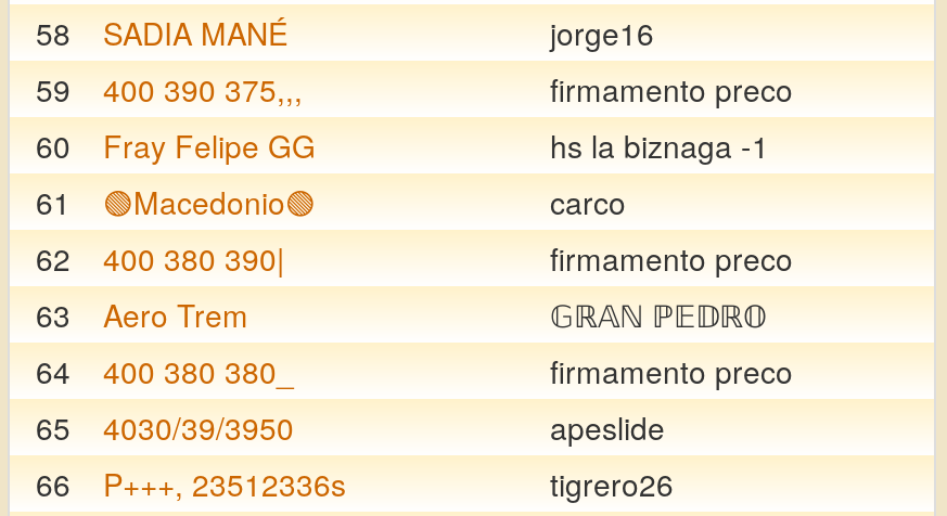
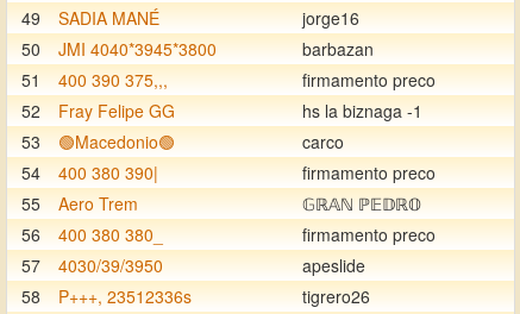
- 58 SADIA MANÉ
+ 49 SADIA MANÉ

- 59
+ 50
+ JMI 4040*3945*3800
+ barbazan
+ 51

- 60 Fray Felipe GG
+ 52 Fray Felipe GG

- 61
+ 53

- 62
+ 54

- 63 Aero Trem
+ 55 Aero Trem

- 64 400 380 380_
+ 56 400 380 380_

- 65 4030/39/3950
+ 57 4030/39/3950

- 66 P+++, 23512336s
+ 58 P+++, 23512336s
